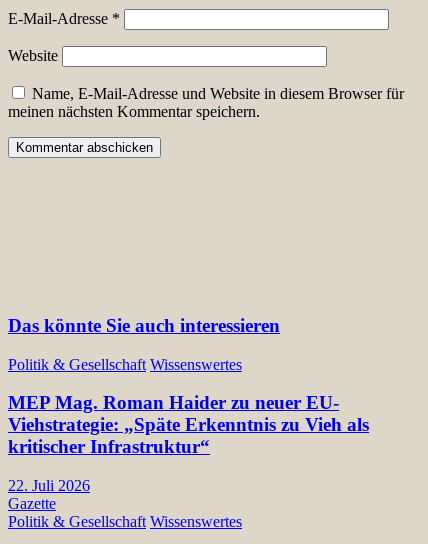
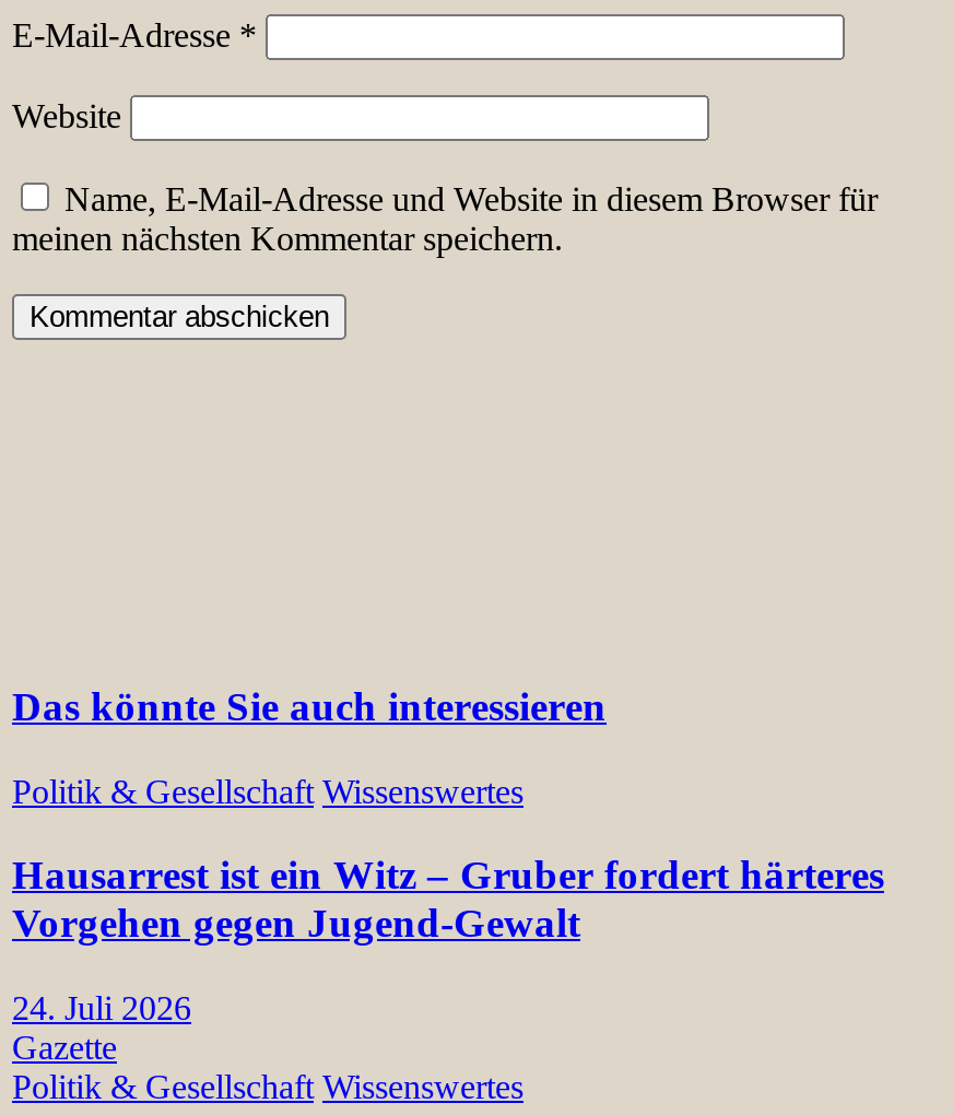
- MEP Mag. Roman Haider zu neuer EU-
- Viehstrategie: „Späte Erkenntnis zu Vieh als
- kritischer Infrastruktur“
+ Hausarrest ist ein Witz – Gruber fordert härteres
+ Vorgehen gegen Jugend-Gewalt

- 22. Juli 2026
+ 24. Juli 2026
